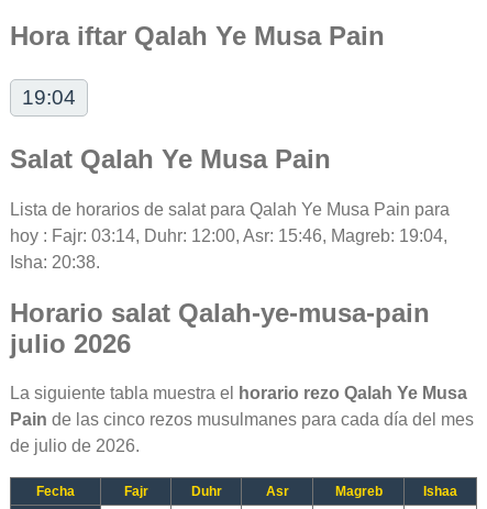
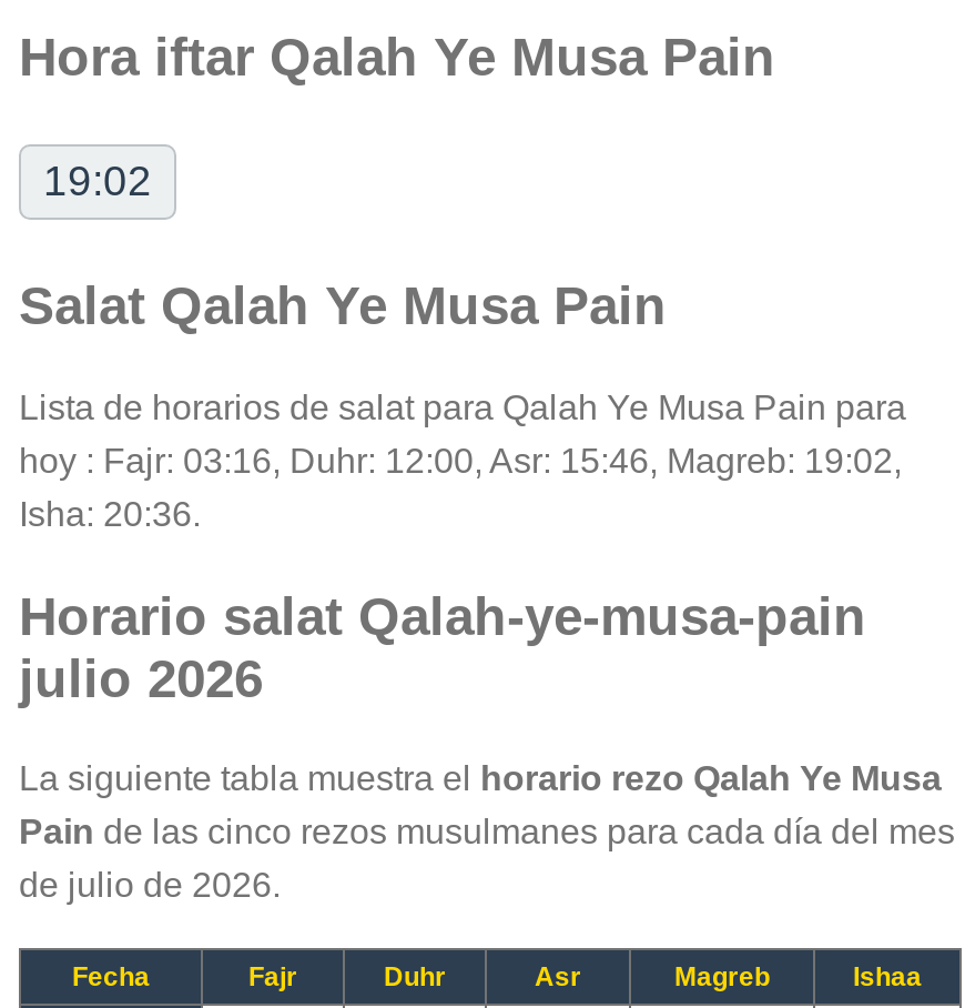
- 19:04
+ 19:02

- hoy : Fajr: 03:14, Duhr: 12:00, Asr: 15:46, Magreb: 19:04,
+ hoy : Fajr: 03:16, Duhr: 12:00, Asr: 15:46, Magreb: 19:02,

- Isha: 20:38.
+ Isha: 20:36.
